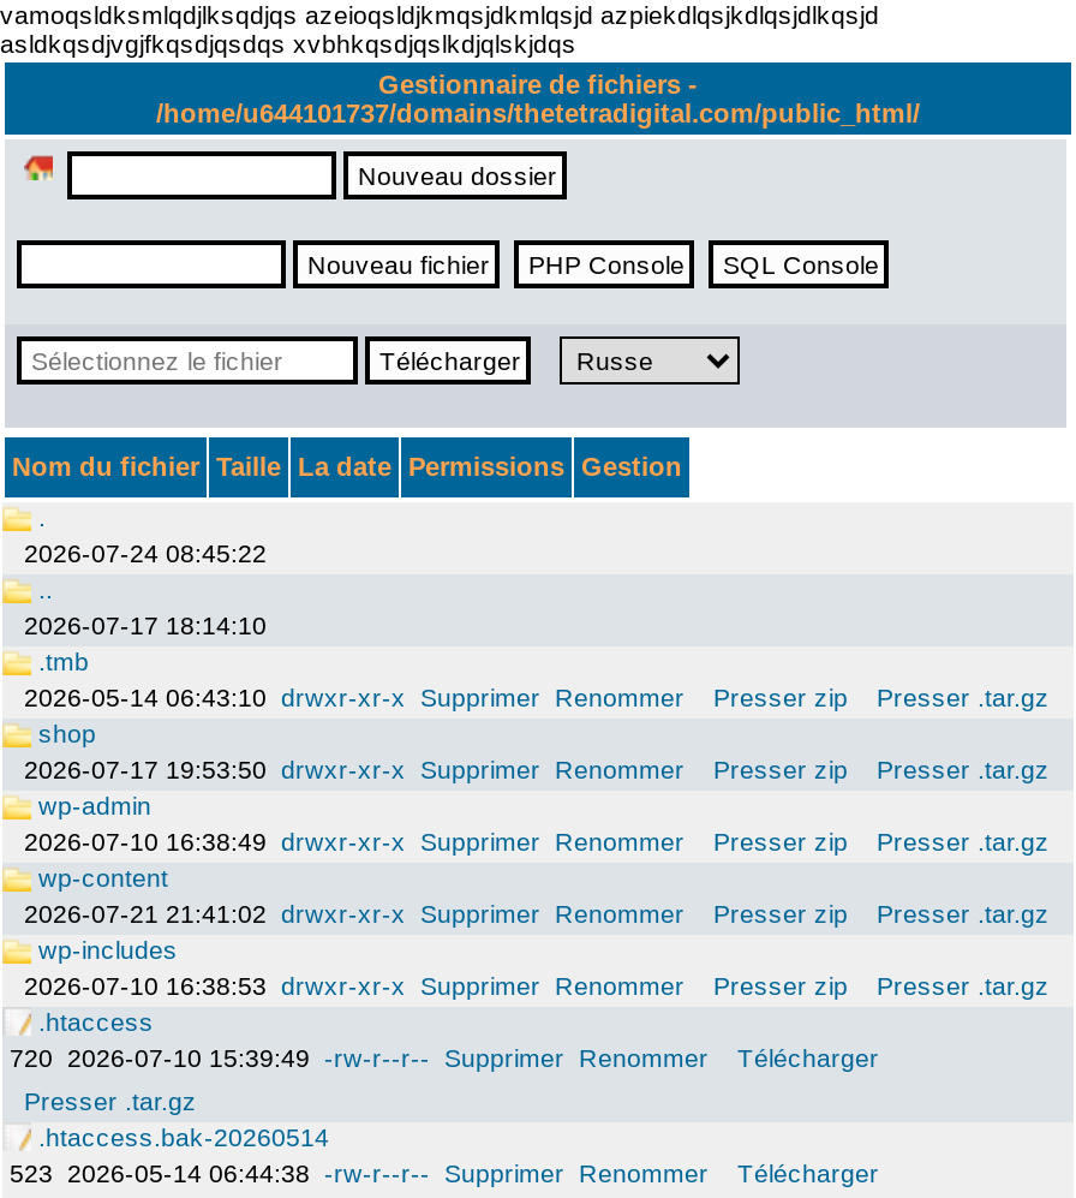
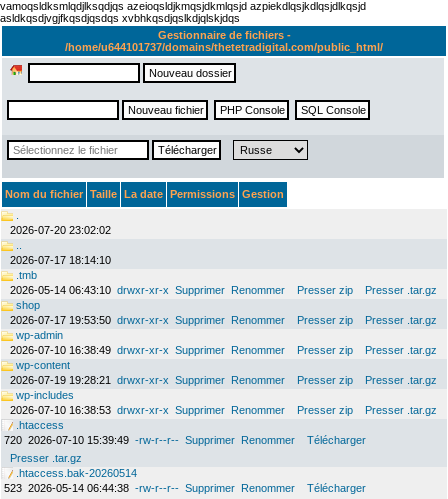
- 2026-07-24 08:45:22
+ 2026-07-20 23:02:02

- 2026-07-21 21:41:02 drwxr-xr-x Supprimer Renommer
+ 2026-07-19 19:28:21 drwxr-xr-x Supprimer Renommer
